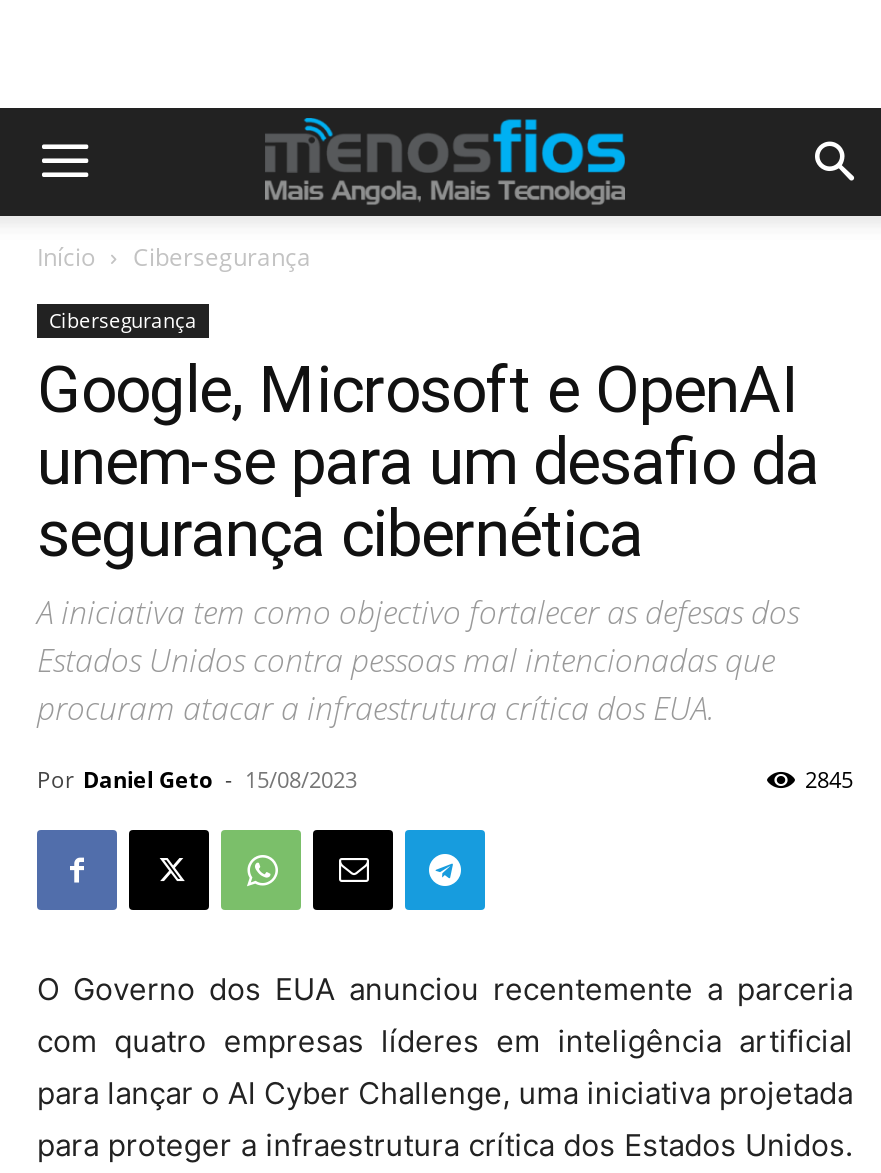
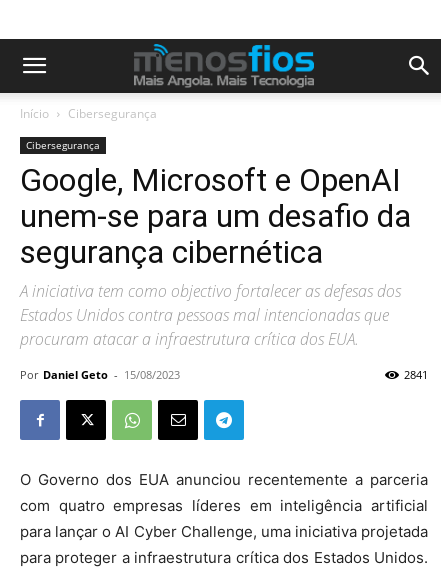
- 2845
+ 2841
